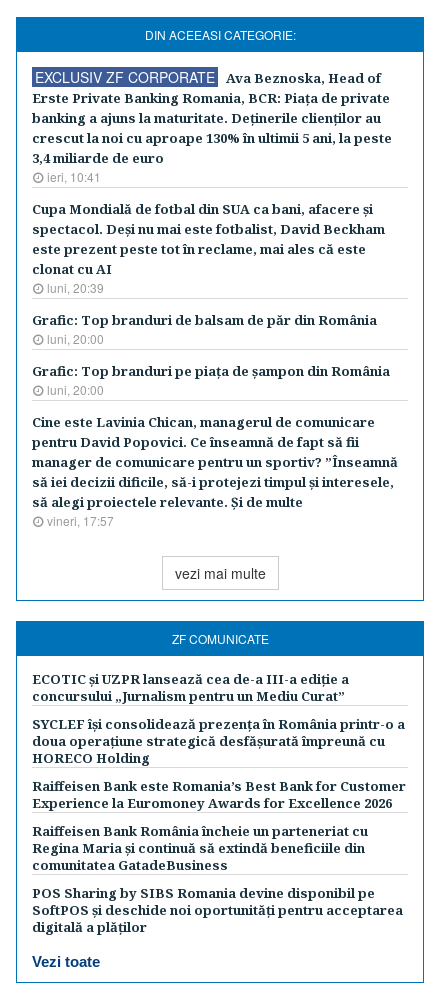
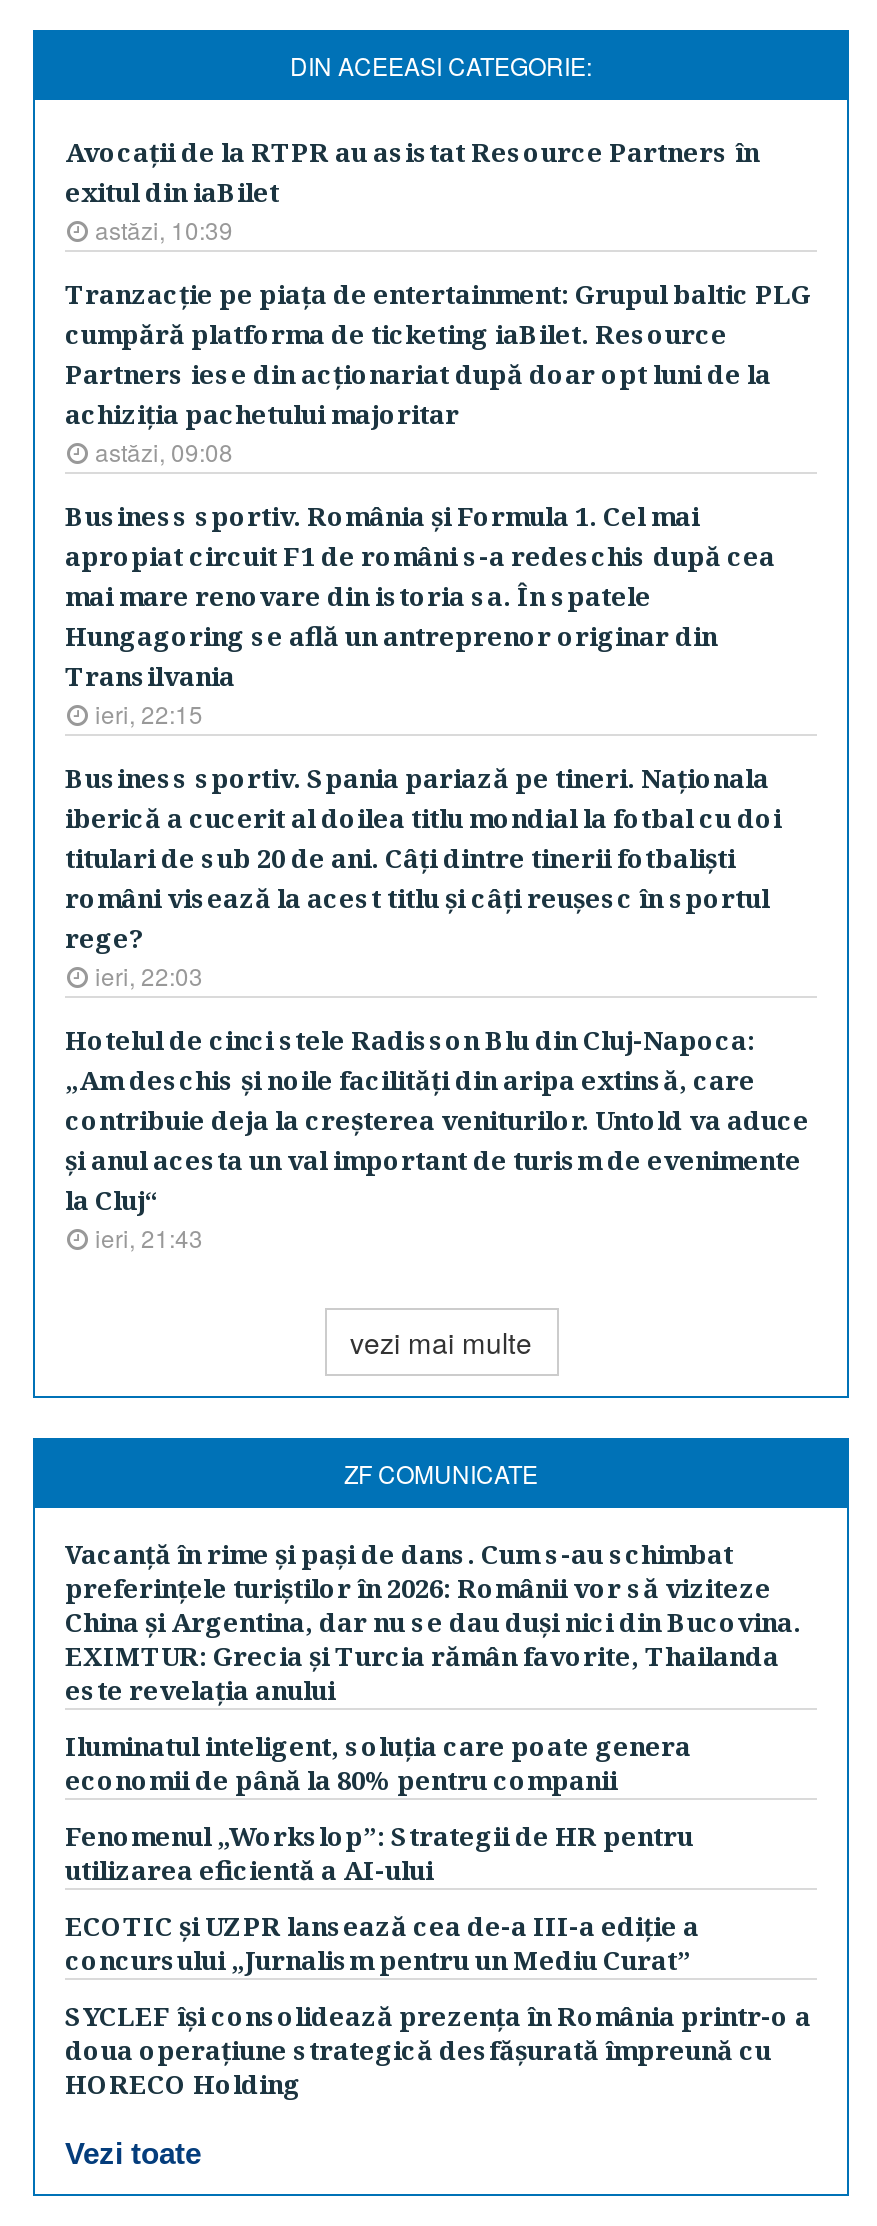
- EXCLUSIV ZF CORPORATE
- Ava Beznoska, Head of
- Erste Private Banking Romania, BCR: Piaţa de private
- banking a ajuns la maturitate. Deţinerile clienţilor au
- crescut la noi cu aproape 130% în ultimii 5 ani, la peste
- 3,4 miliarde de euro
- ieri, 10:41
+ Avocaţii de la RTPR au asistat Resource Partners în
+ exitul din iaBilet
+ astăzi, 10:39

- Cupa Mondială de fotbal din SUA ca bani, afacere şi
- spectacol. Deşi nu mai este fotbalist, David Beckham
- este prezent peste tot în reclame, mai ales că este
- clonat cu AI
- luni, 20:39
+ Tranzacţie pe piaţa de entertainment: Grupul baltic PLG
+ cumpără platforma de ticketing iaBilet. Resource
+ Partners iese din acţionariat după doar opt luni de la
+ achiziţia pachetului majoritar
+ astăzi, 09:08

- Grafic: Top branduri de balsam de păr din România
- luni, 20:00
+ Business sportiv. România şi Formula 1. Cel mai
+ apropiat circuit F1 de români s-a redeschis după cea
+ mai mare renovare din istoria sa. În spatele
+ Hungagoring se află un antreprenor originar din
+ Transilvania
+ ieri, 22:15

- Grafic: Top branduri pe piaţa de şampon din România
- luni, 20:00
+ Business sportiv. Spania pariază pe tineri. Naţionala
+ iberică a cucerit al doilea titlu mondial la fotbal cu doi
+ titulari de sub 20 de ani. Câţi dintre tinerii fotbalişti
+ români visează la acest titlu şi câţi reuşesc în sportul
+ rege?
+ ieri, 22:03

- Cine este Lavinia Chican, managerul de comunicare
- pentru David Popovici. Ce înseamnă de fapt să fii
- manager de comunicare pentru un sportiv? ”Înseamnă
- să iei decizii dificile, să-i protejezi timpul şi interesele,
- să alegi proiectele relevante. Şi de multe
- vineri, 17:57
+ Hotelul de cinci stele Radisson Blu din Cluj-Napoca:
+ „Am deschis şi noile facilităţi din aripa extinsă, care
+ contribuie deja la creşterea veniturilor. Untold va aduce
+ şi anul acesta un val important de turism de evenimente
+ la Cluj“
+ ieri, 21:43

+ Vacanță în rime și pași de dans. Cum s-au schimbat
+ preferințele turiștilor în 2026: Românii vor să viziteze
+ China și Argentina, dar nu se dau duși nici din Bucovina.
+ EXIMTUR: Grecia și Turcia rămân favorite, Thailanda
+ este revelația anului
+ Iluminatul inteligent, soluția care poate genera
+ economii de până la 80% pentru companii
+ Fenomenul „Workslop”: Strategii de HR pentru
+ utilizarea eficientă a AI-ului

moved down: ECOTIC și UZPR lansează cea de-a III-a ediție a | concursului „Jurnalism pentru un Mediu Curat” | SYCLEF își consolidează prezența în România printr-o a | doua operațiune strategică desfășurată împreună cu | HORECO Holding

- Raiffeisen Bank este Romania’s Best Bank for Customer
- Experience la Euromoney Awards for Excellence 2026
- Raiffeisen Bank România încheie un parteneriat cu
- Regina Maria și continuă să extindă beneficiile din
- comunitatea GatadeBusiness
- POS Sharing by SIBS Romania devine disponibil pe
- SoftPOS și deschide noi oportunități pentru acceptarea
- digitală a plăților
